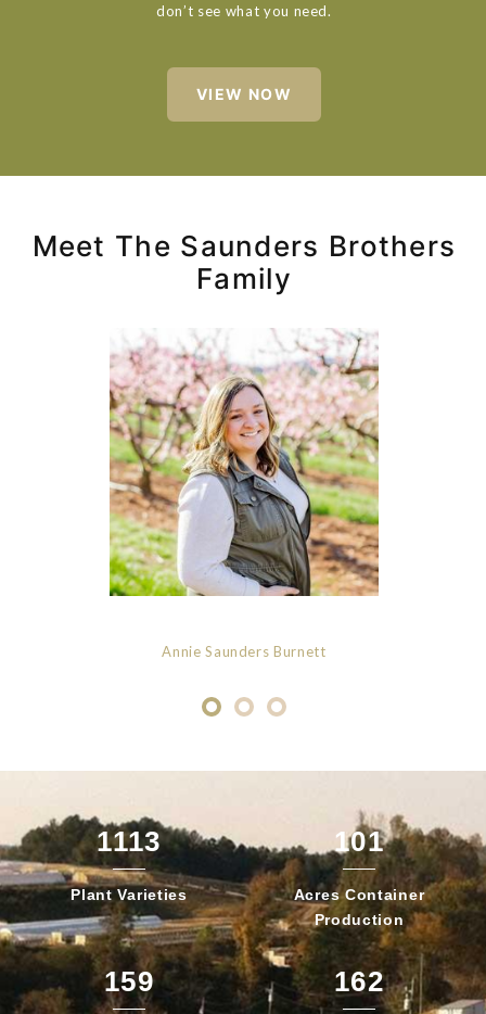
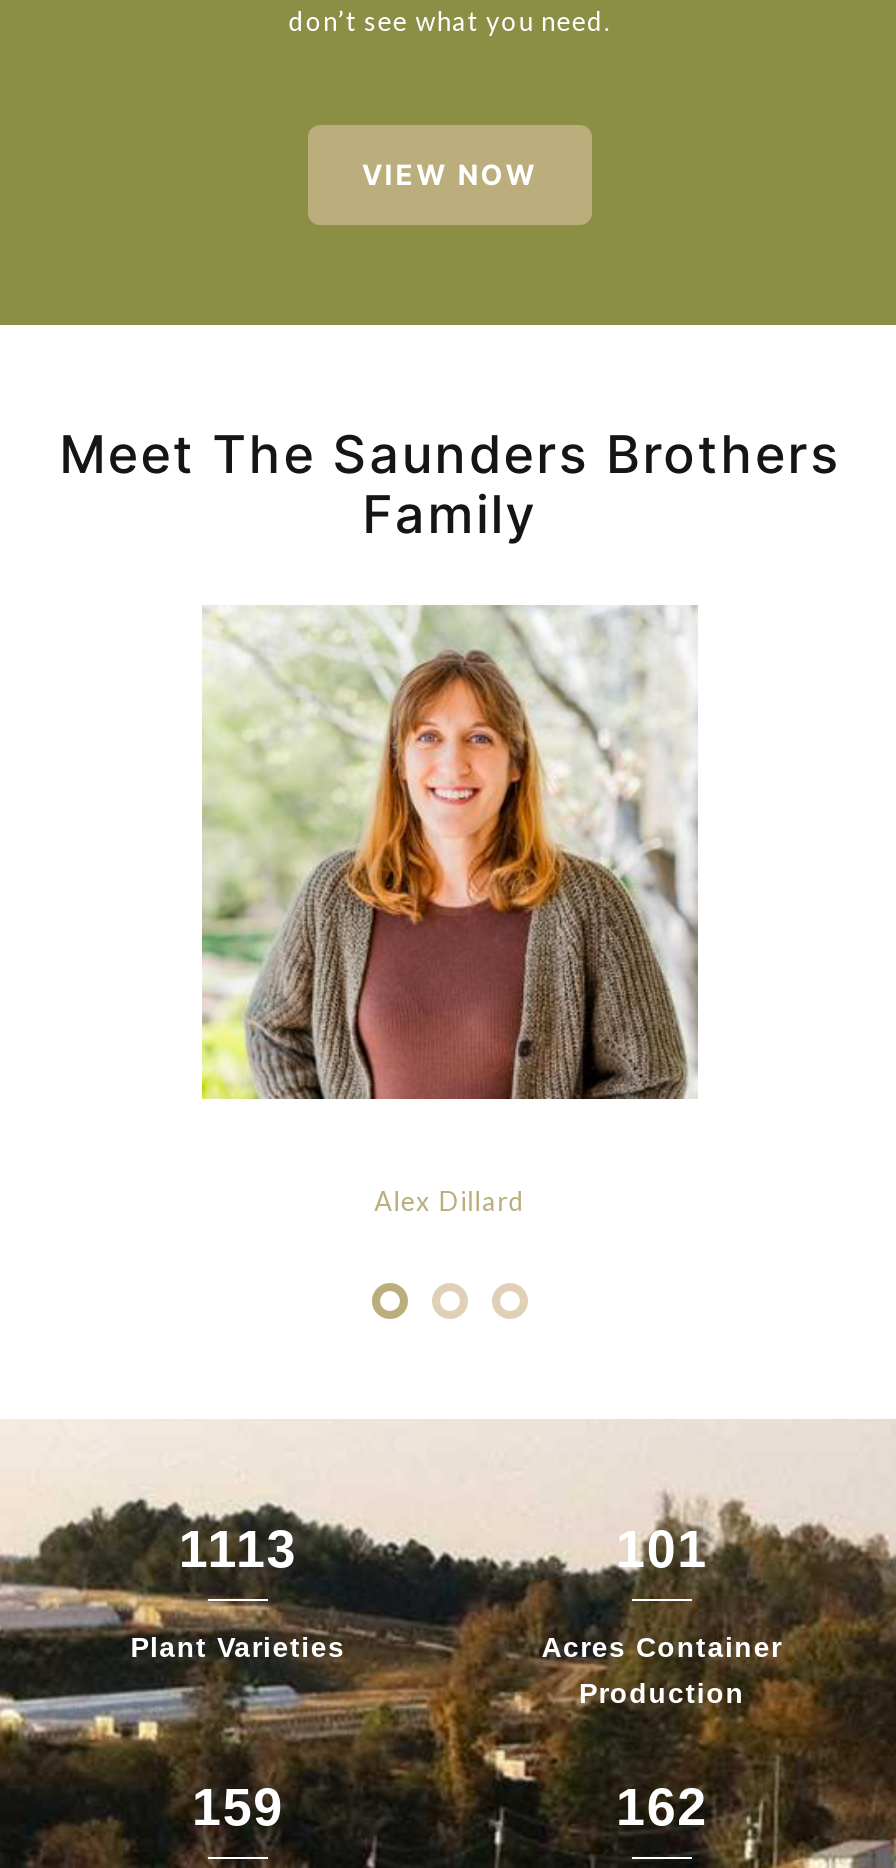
- [image]
+ [image]

- Annie Saunders Burnett
+ Alex Dillard
